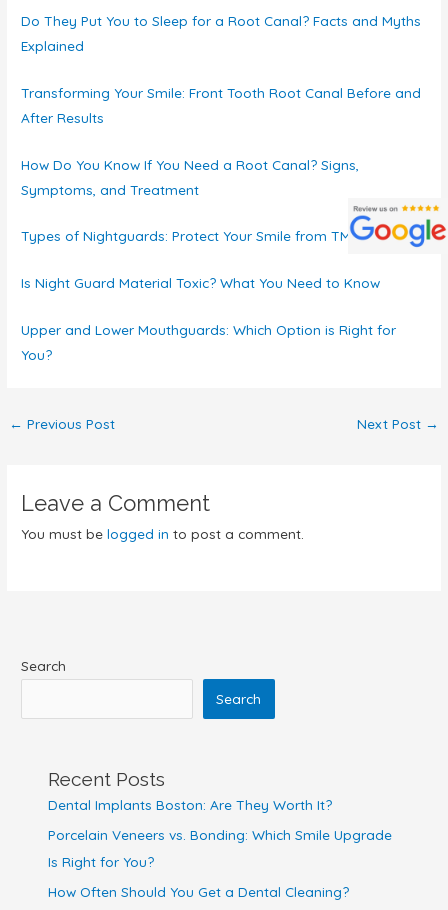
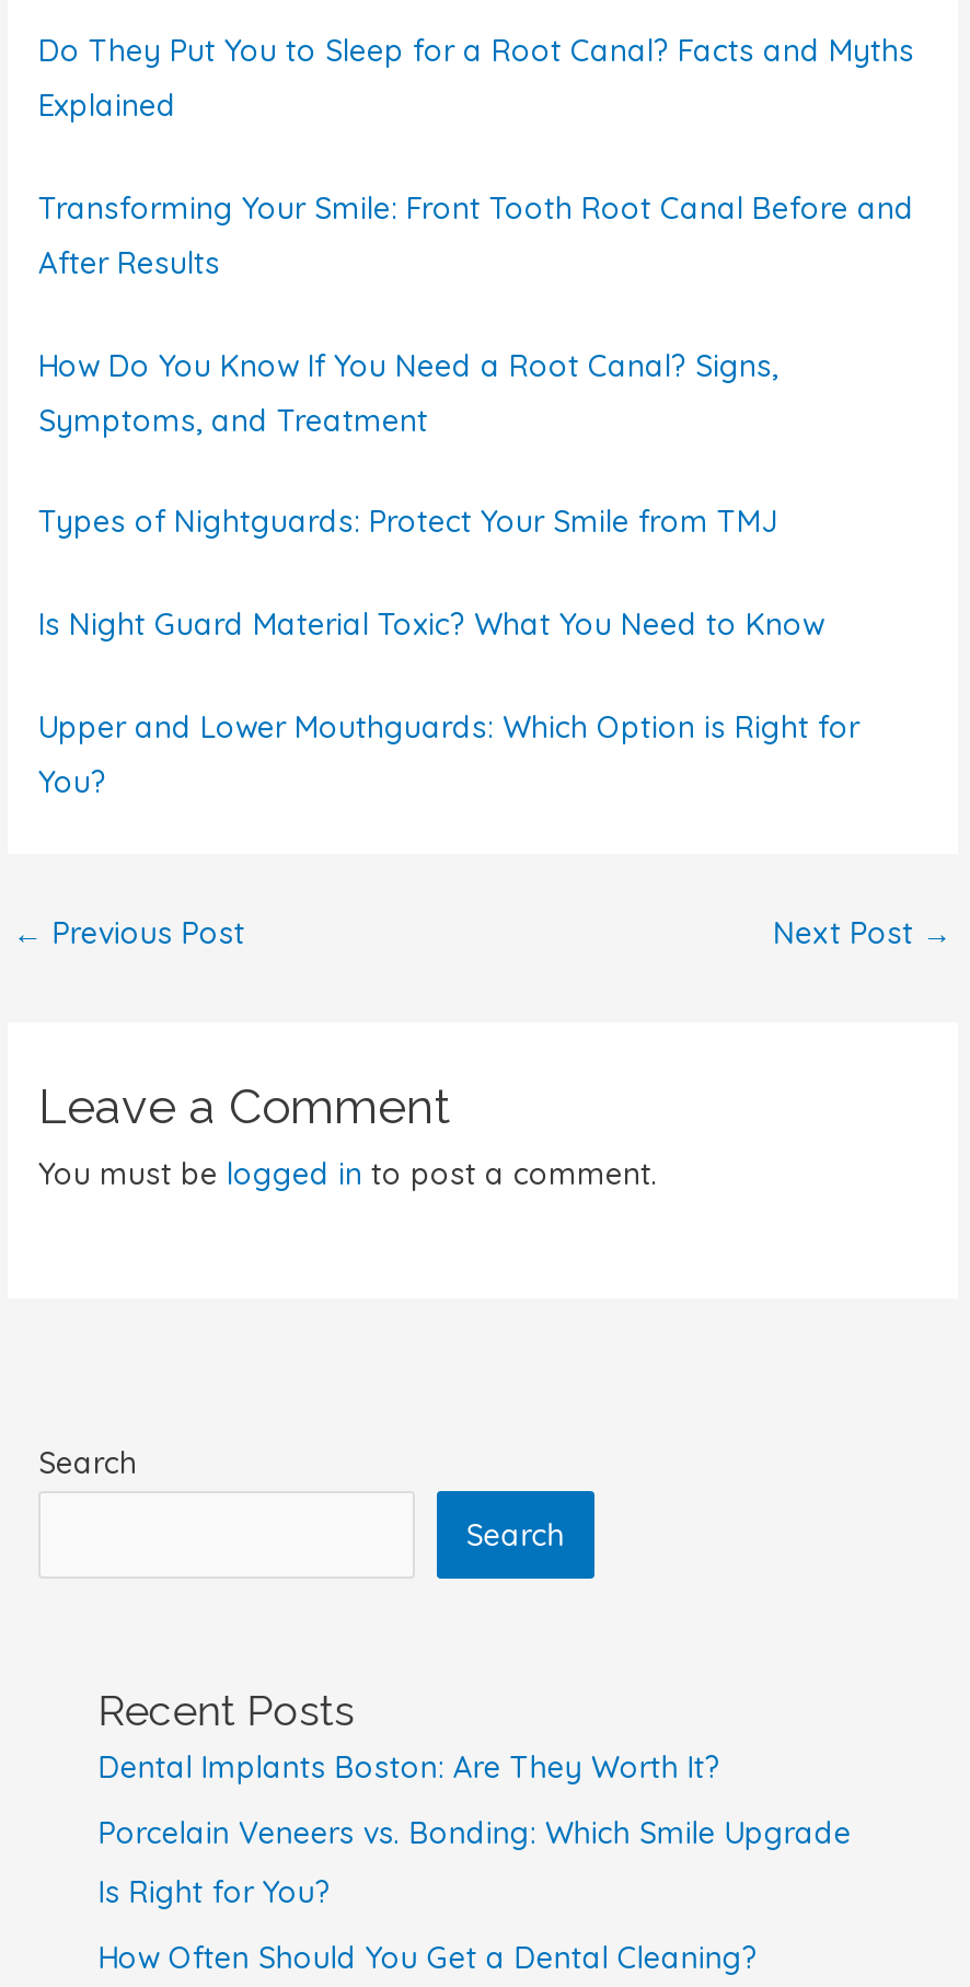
- [image]
